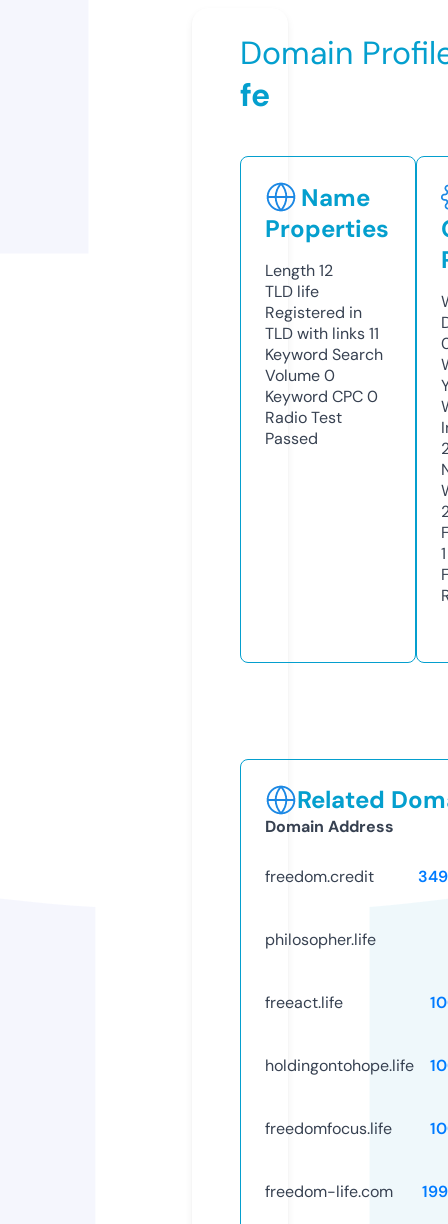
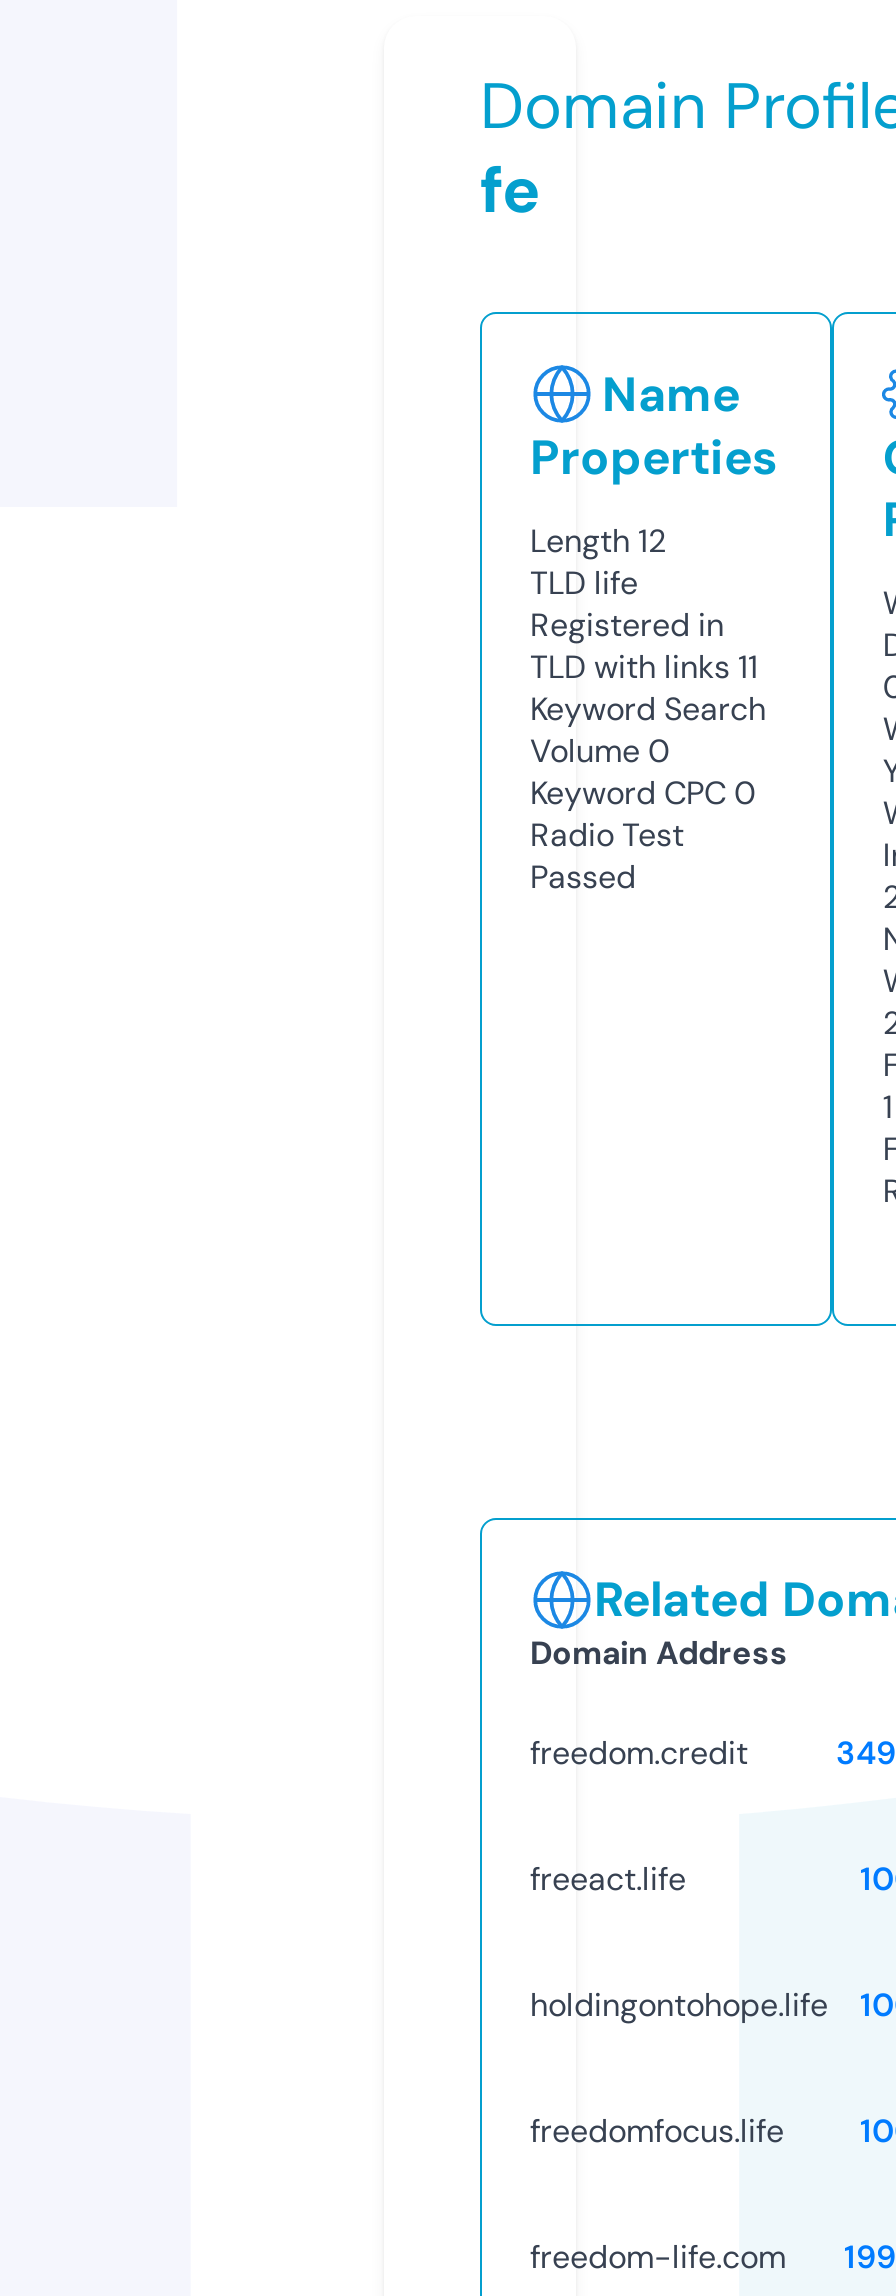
- philosopher.life
